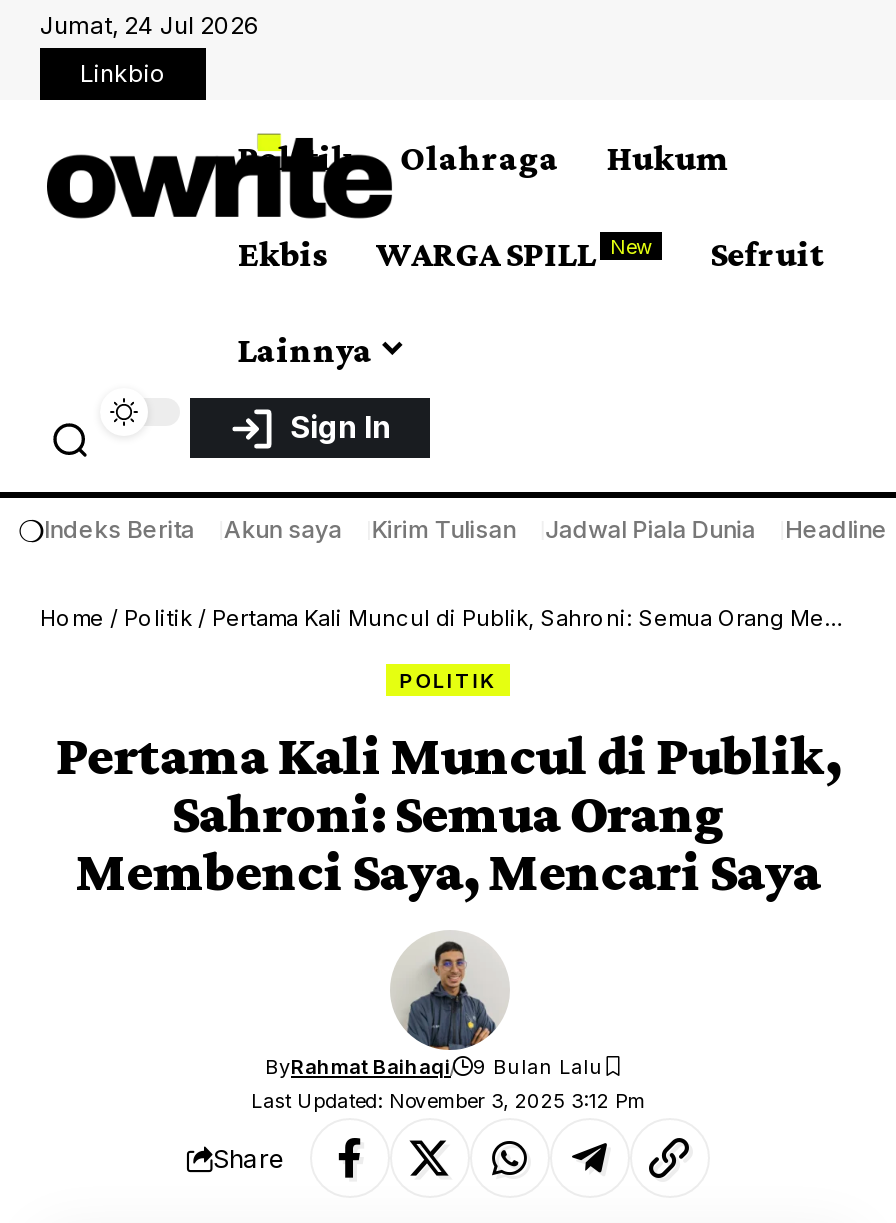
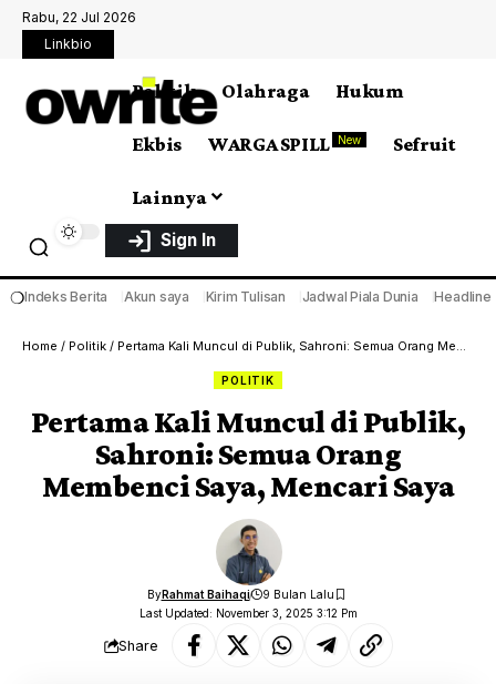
- Jumat, 24 Jul 2026
+ Rabu, 22 Jul 2026
